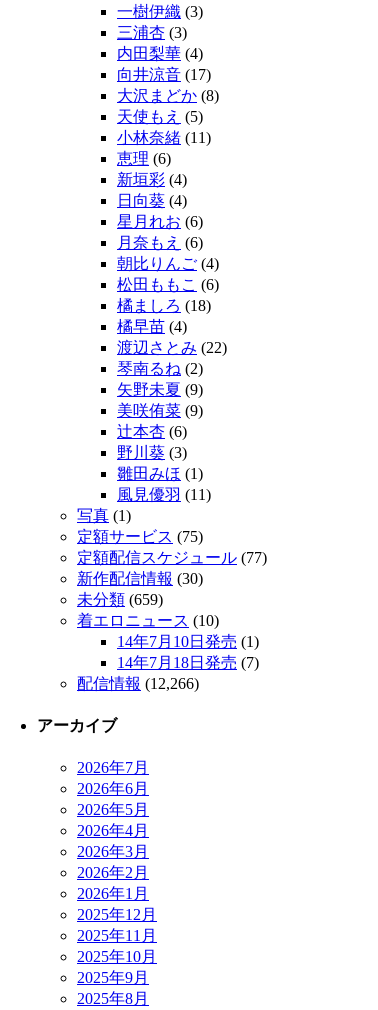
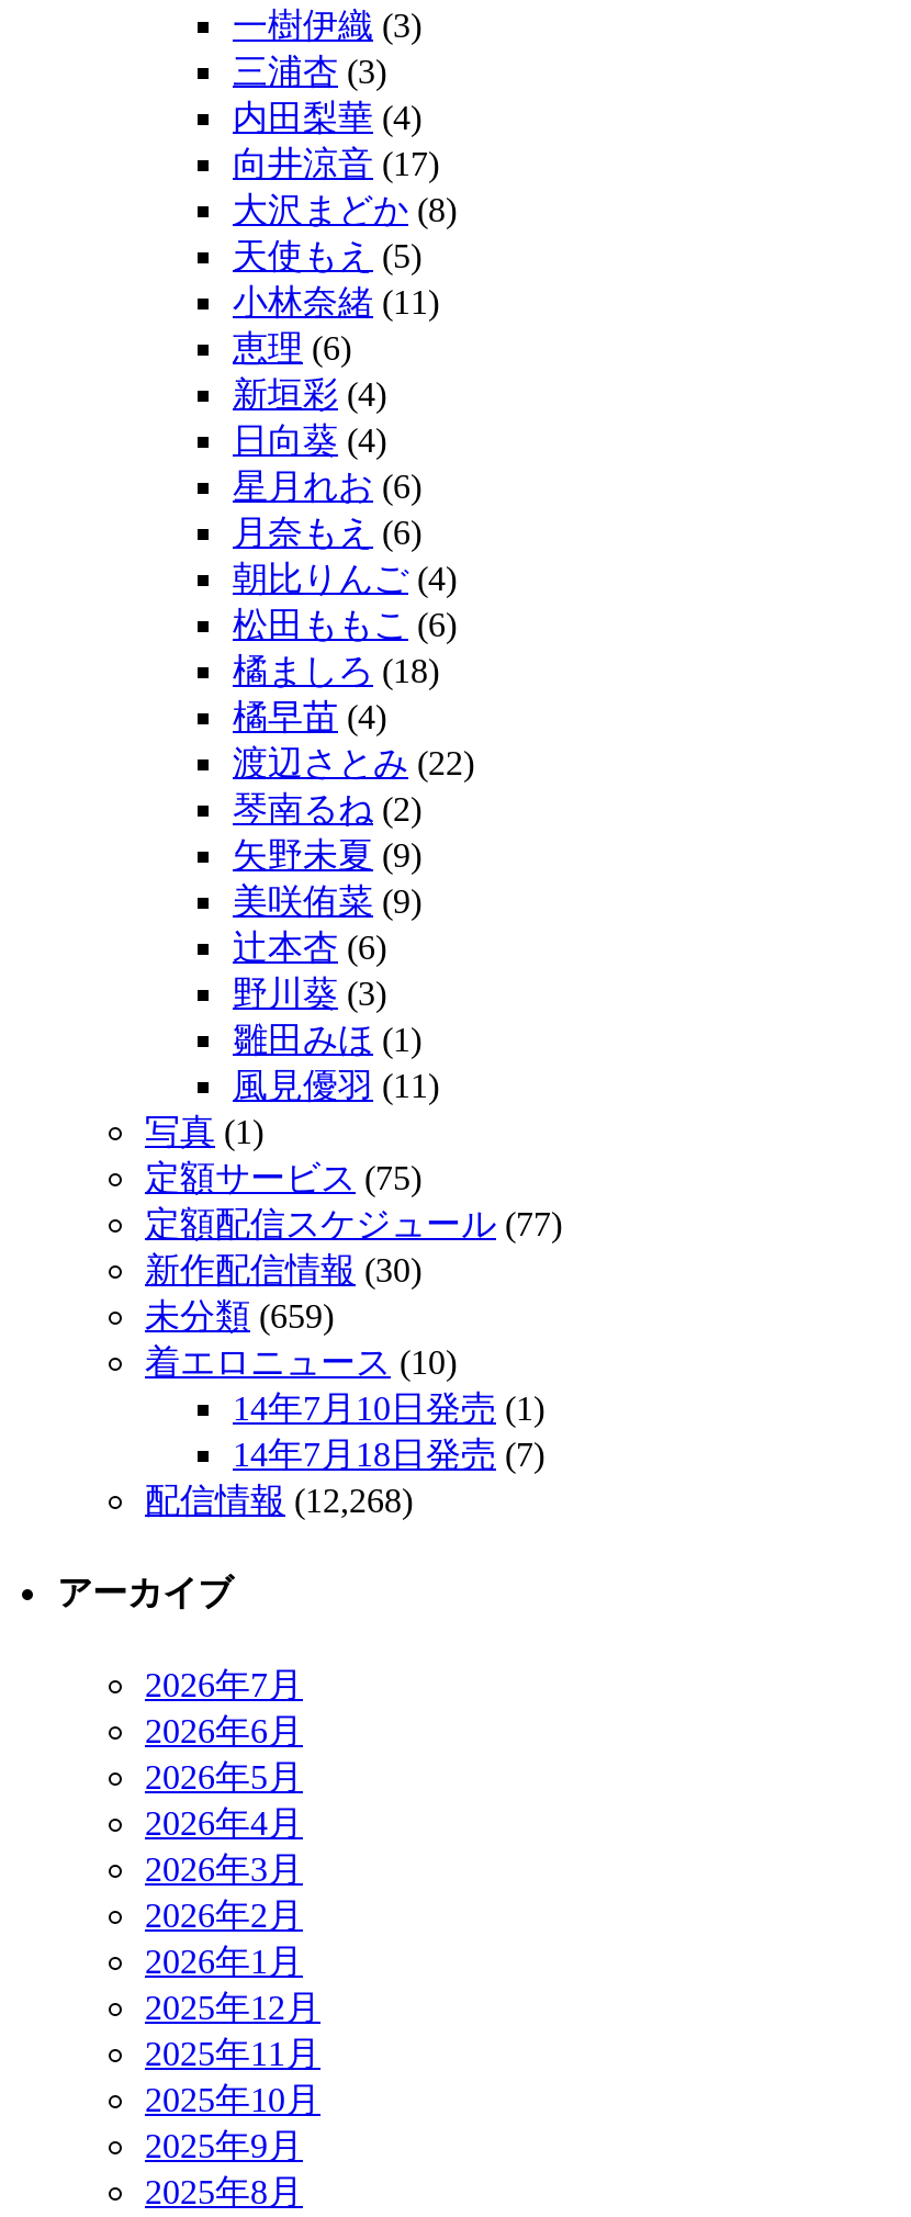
- 配信情報(12,266)
+ 配信情報(12,268)
